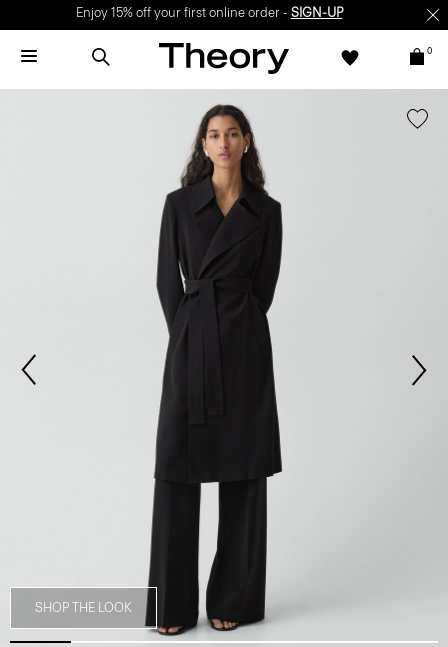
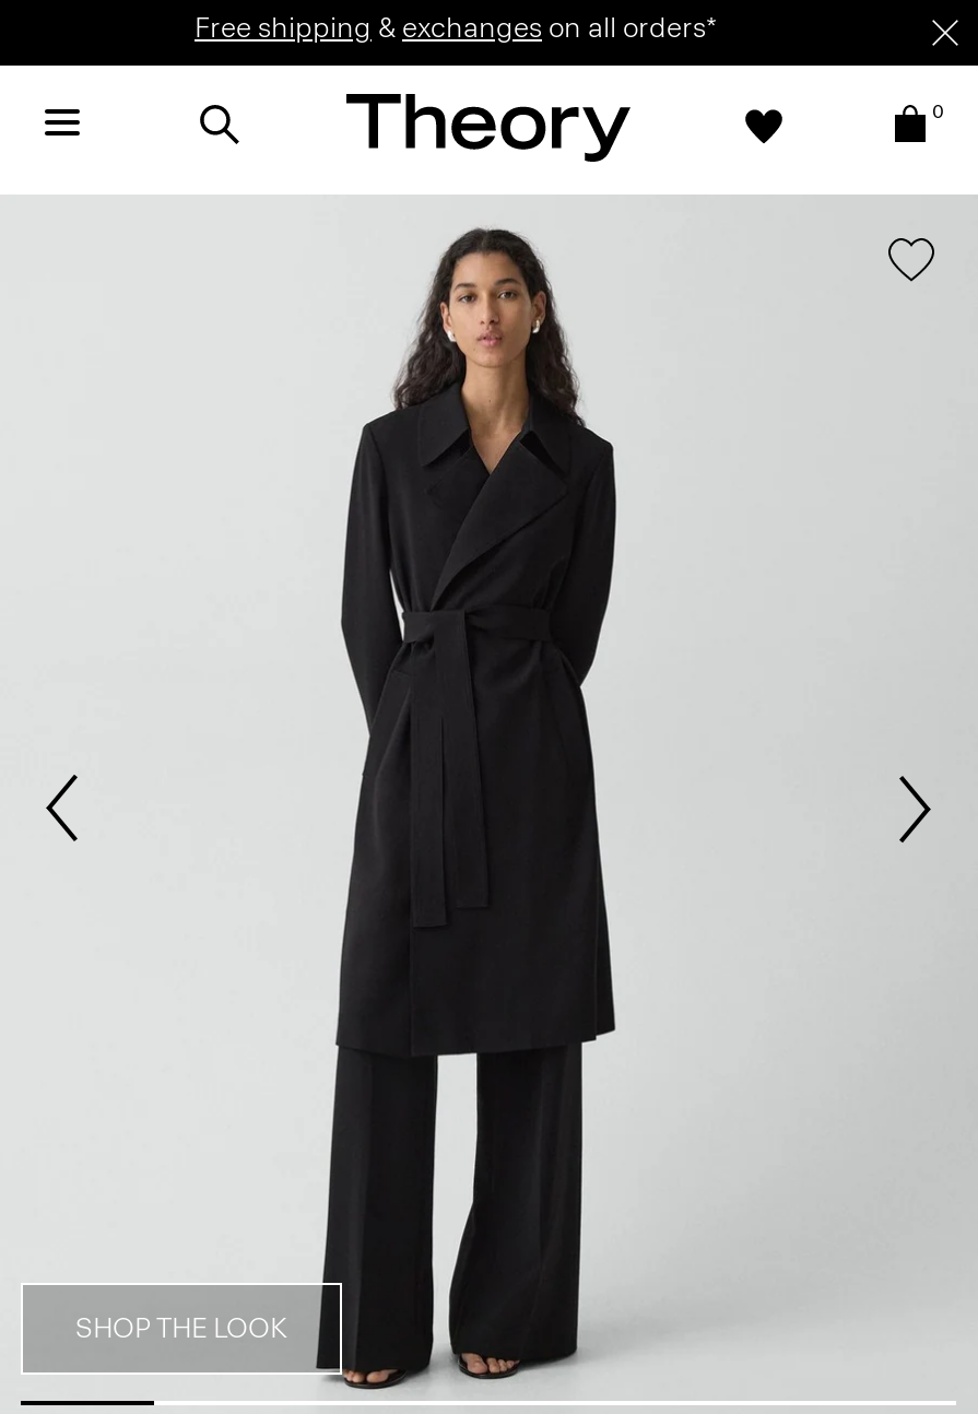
- Enjoy 15% off your first online order - SIGN-UP
+ Free shipping & exchanges on all orders*
